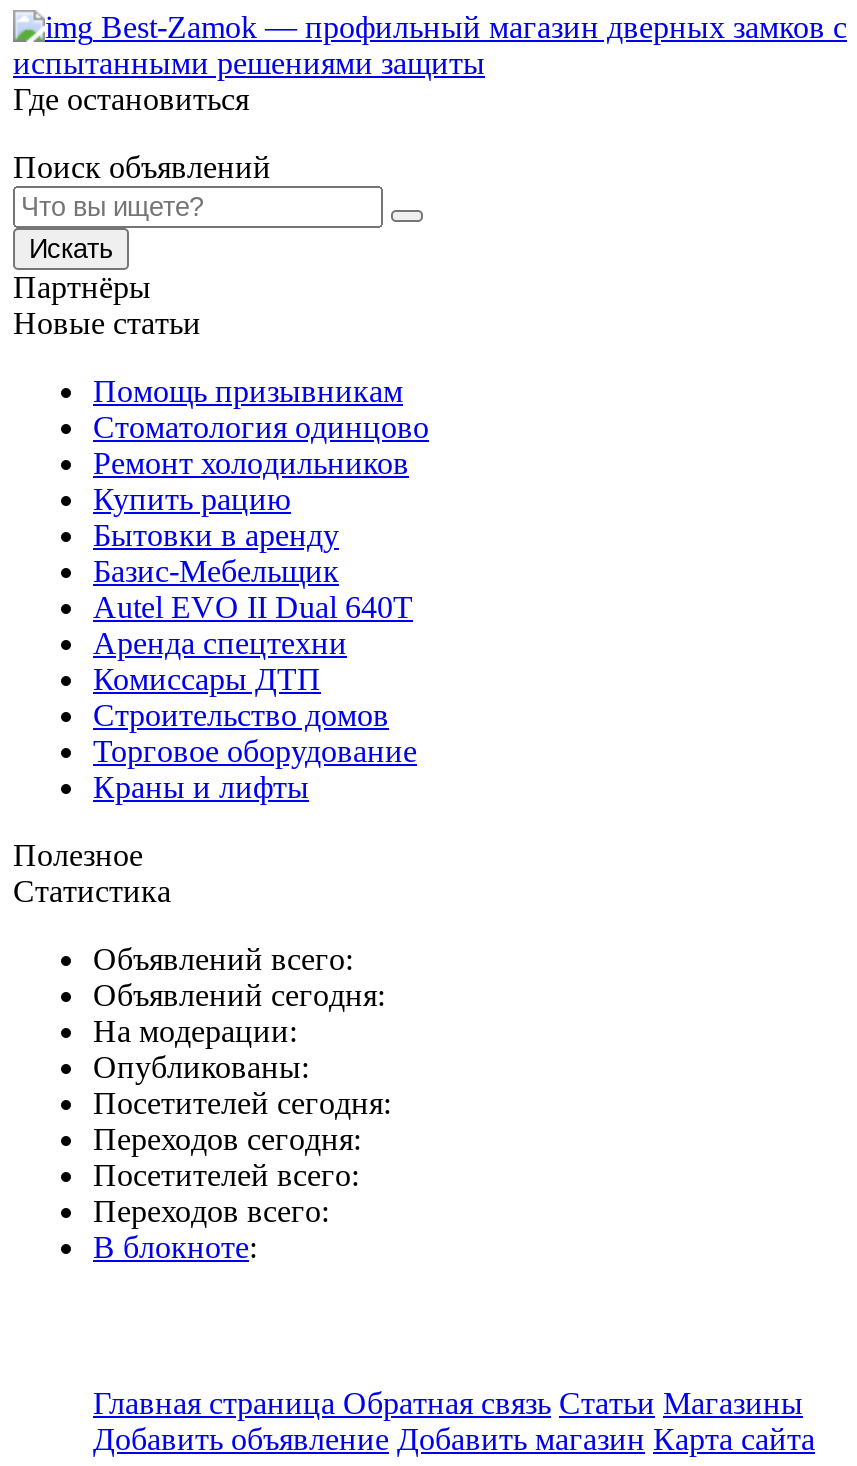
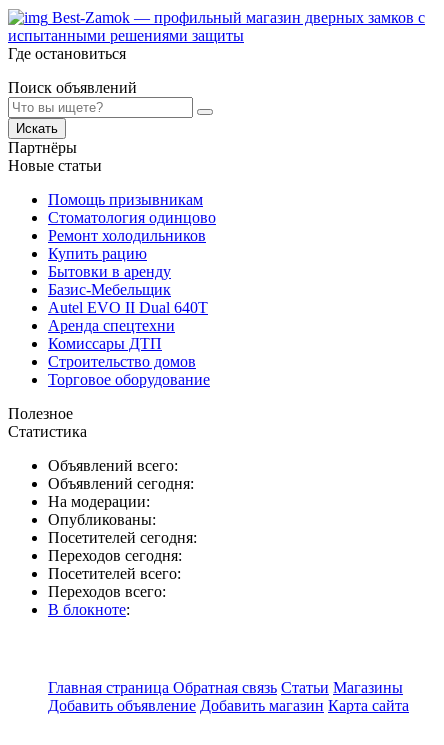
- Краны и лифты
